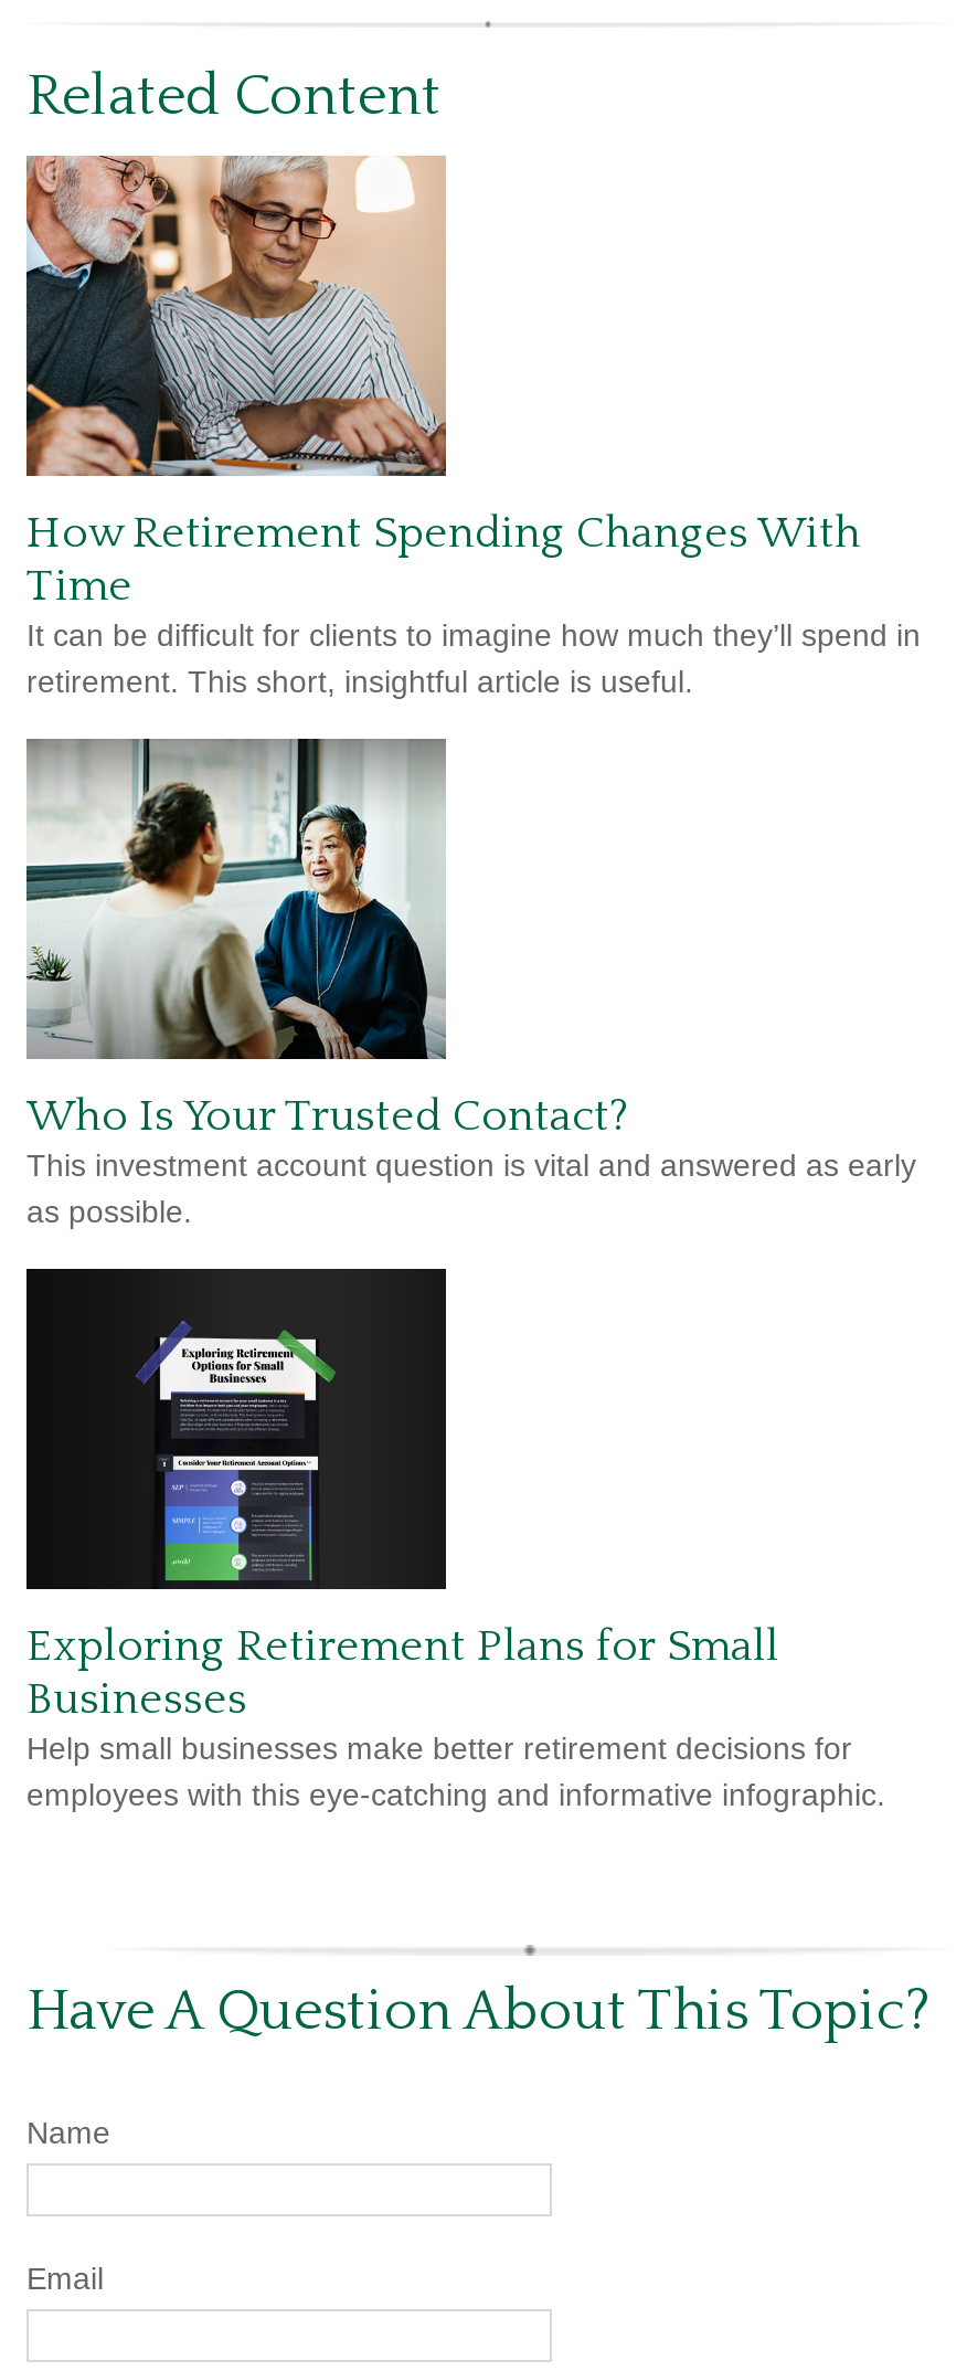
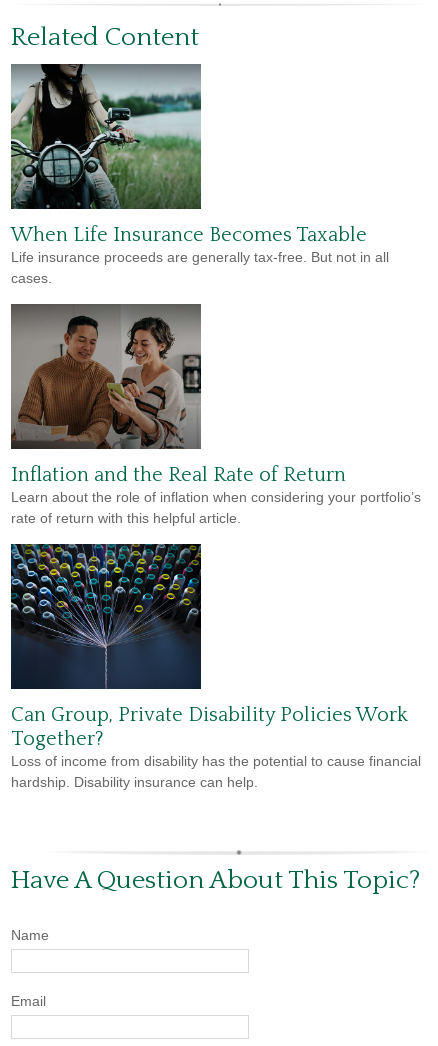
- [image]
- How Retirement Spending Changes With
- Time
- It can be difficult for clients to imagine how much they’ll spend in
- retirement. This short, insightful article is useful.
+ [image]
+ When Life Insurance Becomes Taxable
+ Life insurance proceeds are generally tax-free. But not in all
+ cases.

- [image]
- Who Is Your Trusted Contact?
- This investment account question is vital and answered as early
- as possible.
+ [image]
+ Inflation and the Real Rate of Return
+ Learn about the role of inflation when considering your portfolio’s
+ rate of return with this helpful article.

- [image]
- Exploring Retirement Plans for Small
- Businesses
- Help small businesses make better retirement decisions for
- employees with this eye-catching and informative infographic.
+ [image]
+ Can Group, Private Disability Policies Work
+ Together?
+ Loss of income from disability has the potential to cause financial
+ hardship. Disability insurance can help.
